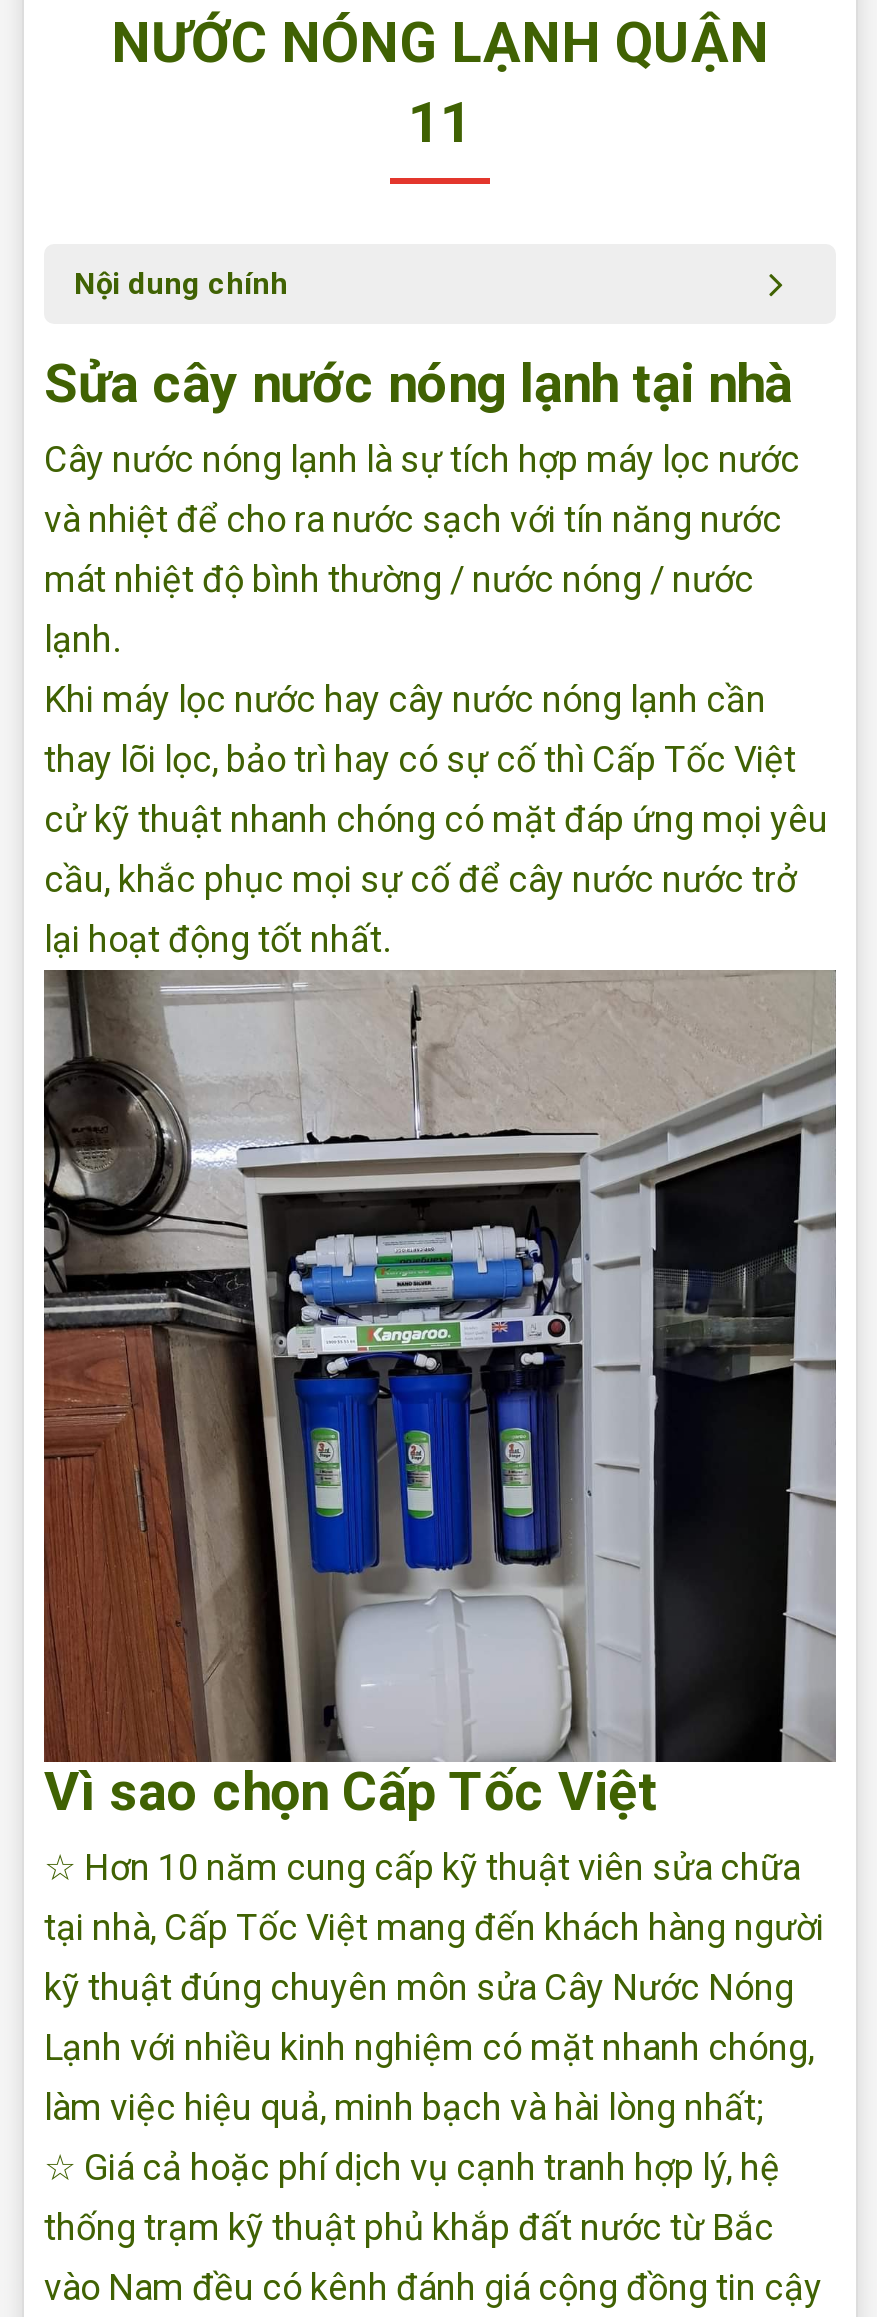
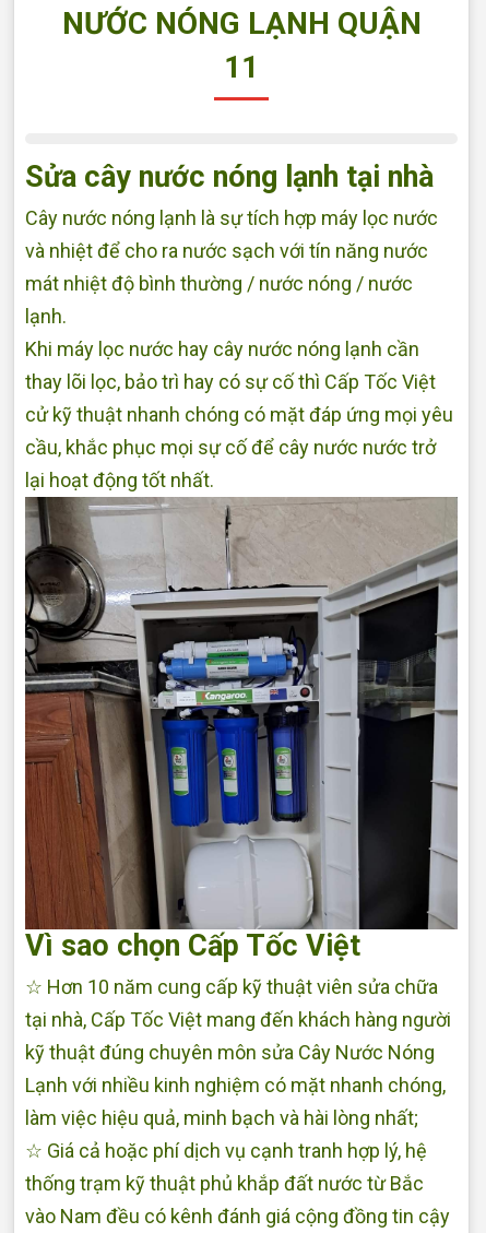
- Nội dung chính
